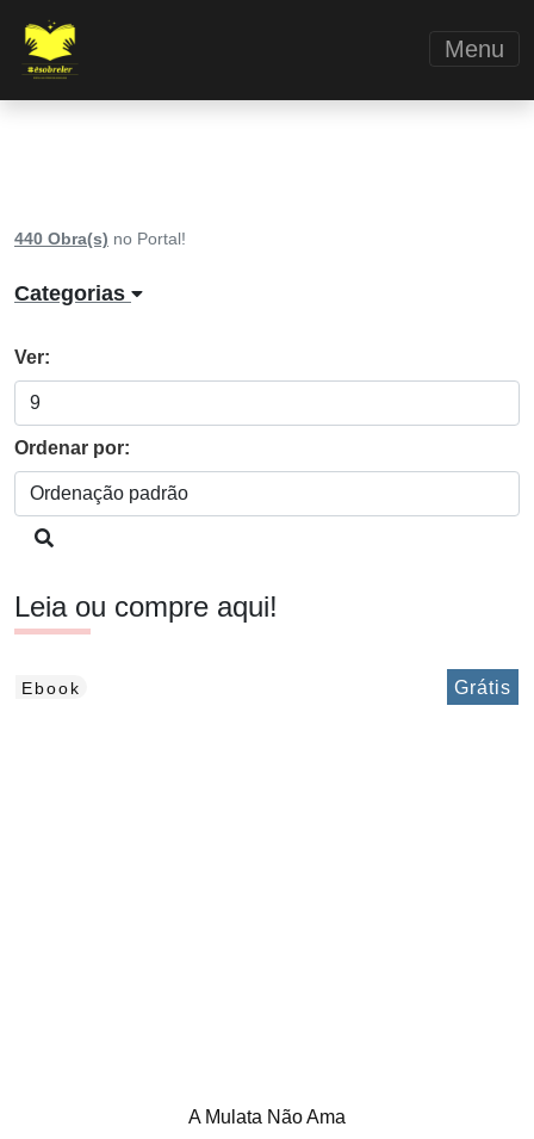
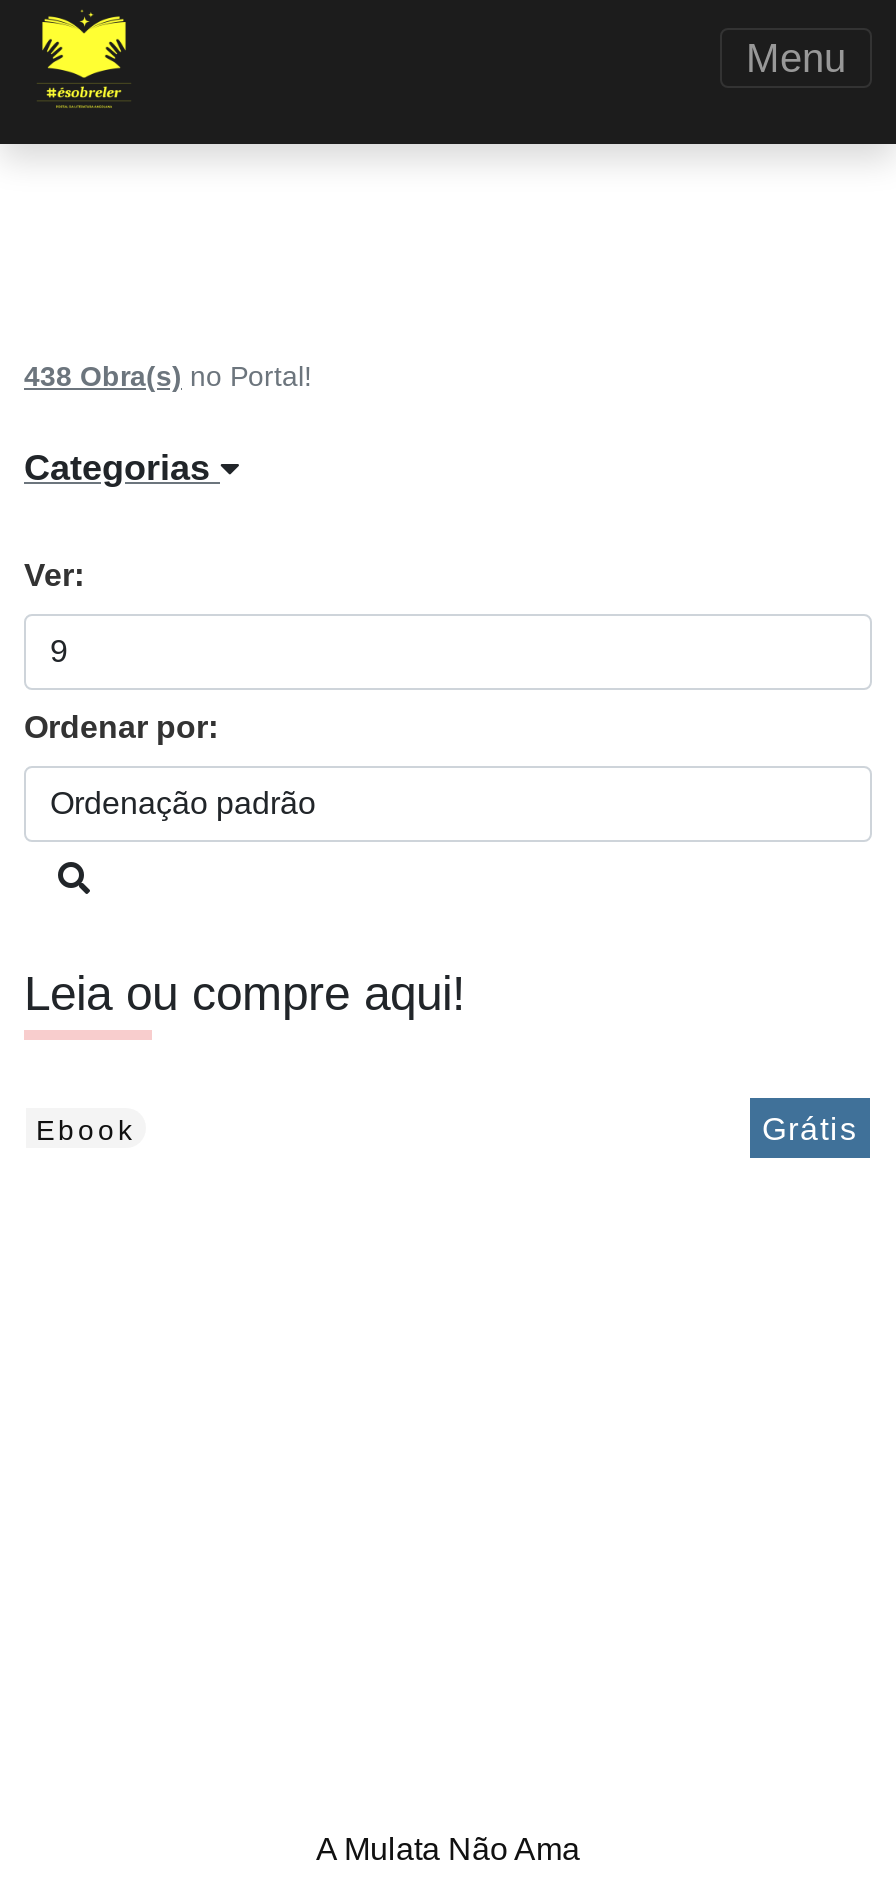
- 440 Obra(s) no Portal!
+ 438 Obra(s) no Portal!
